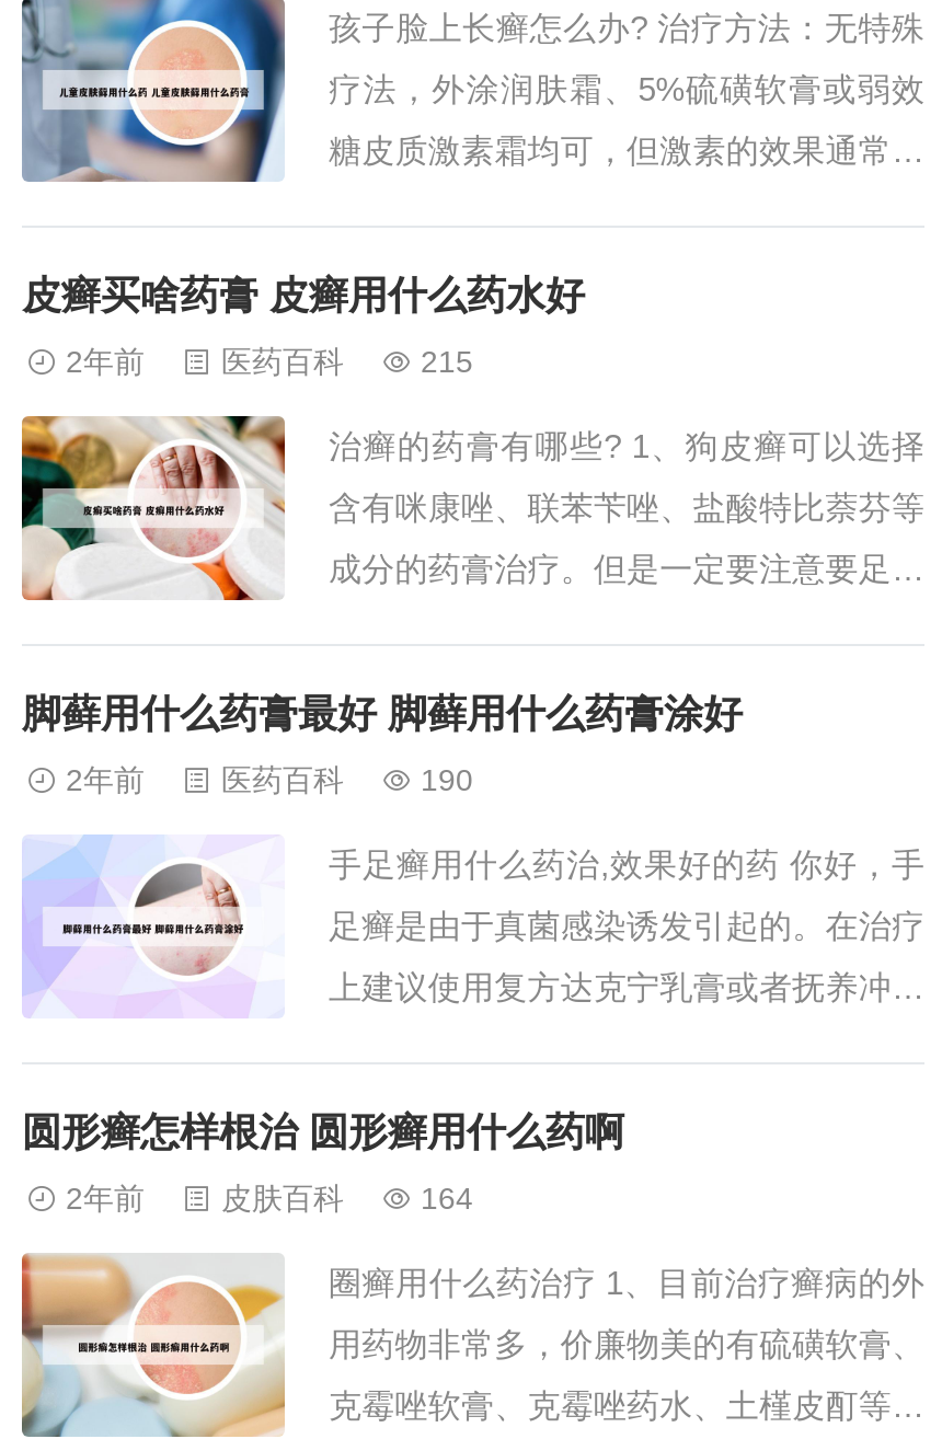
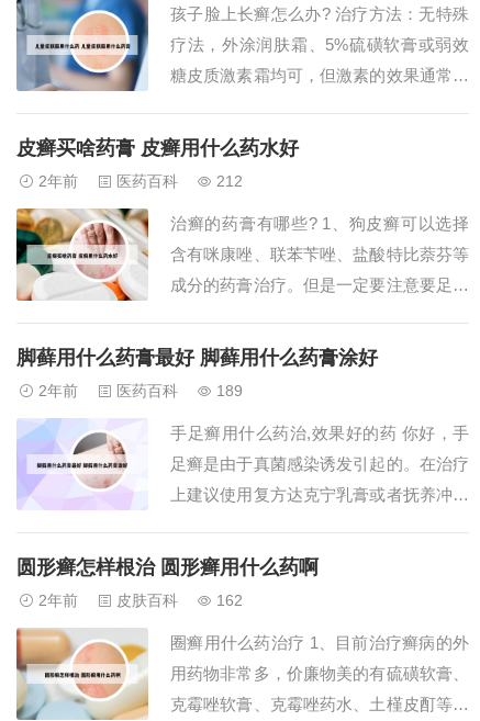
- 215
+ 212

- 190
+ 189

- 164
+ 162
